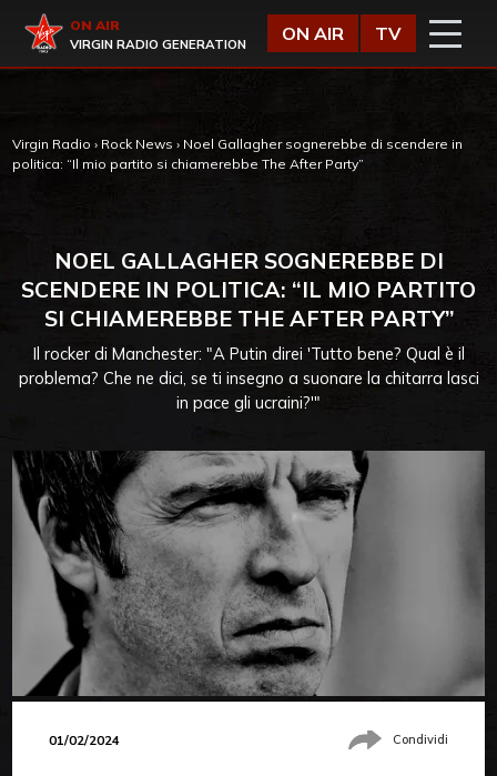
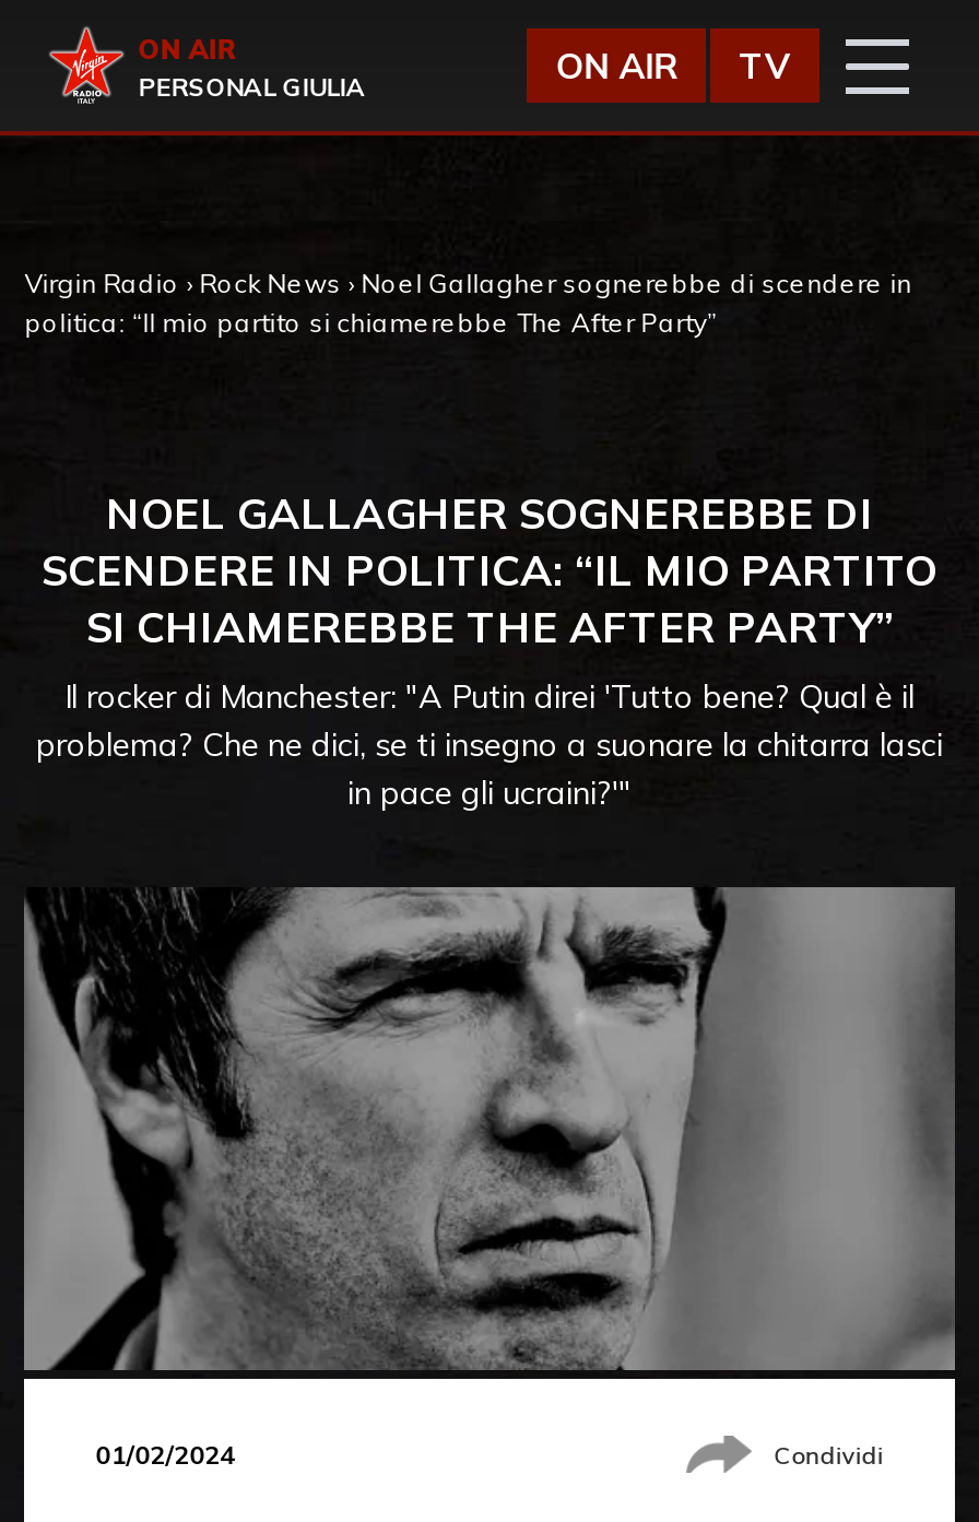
- VIRGIN RADIO GENERATION
+ PERSONAL GIULIA
